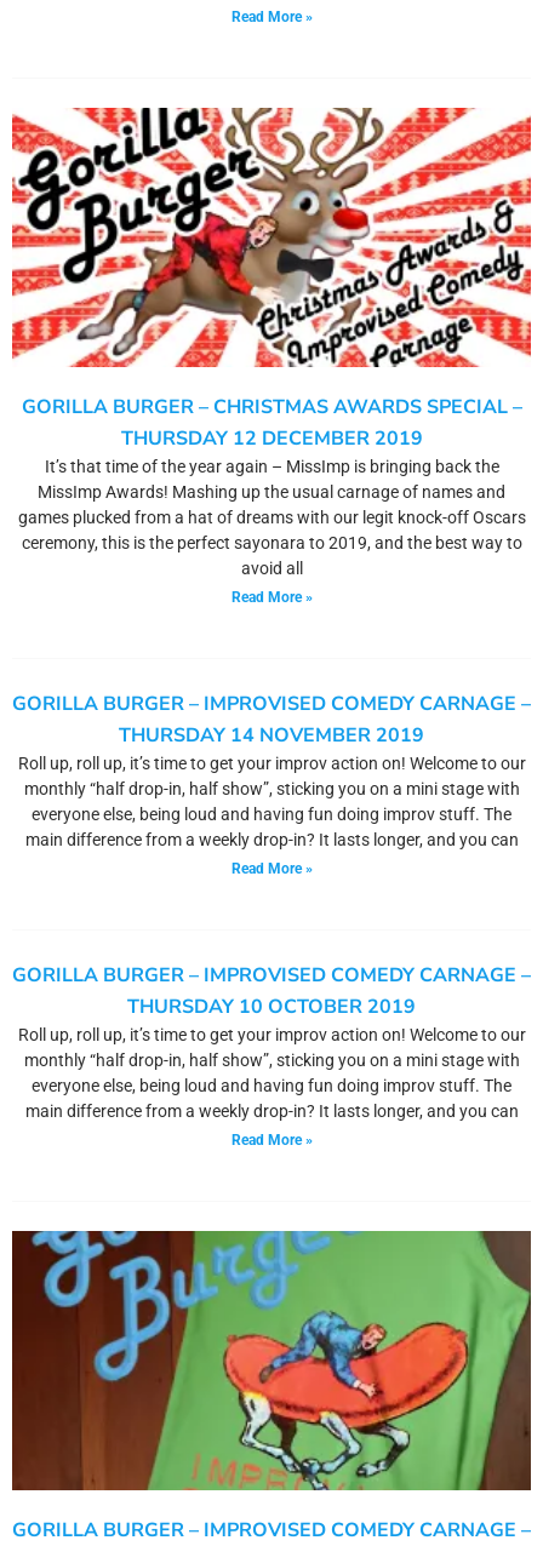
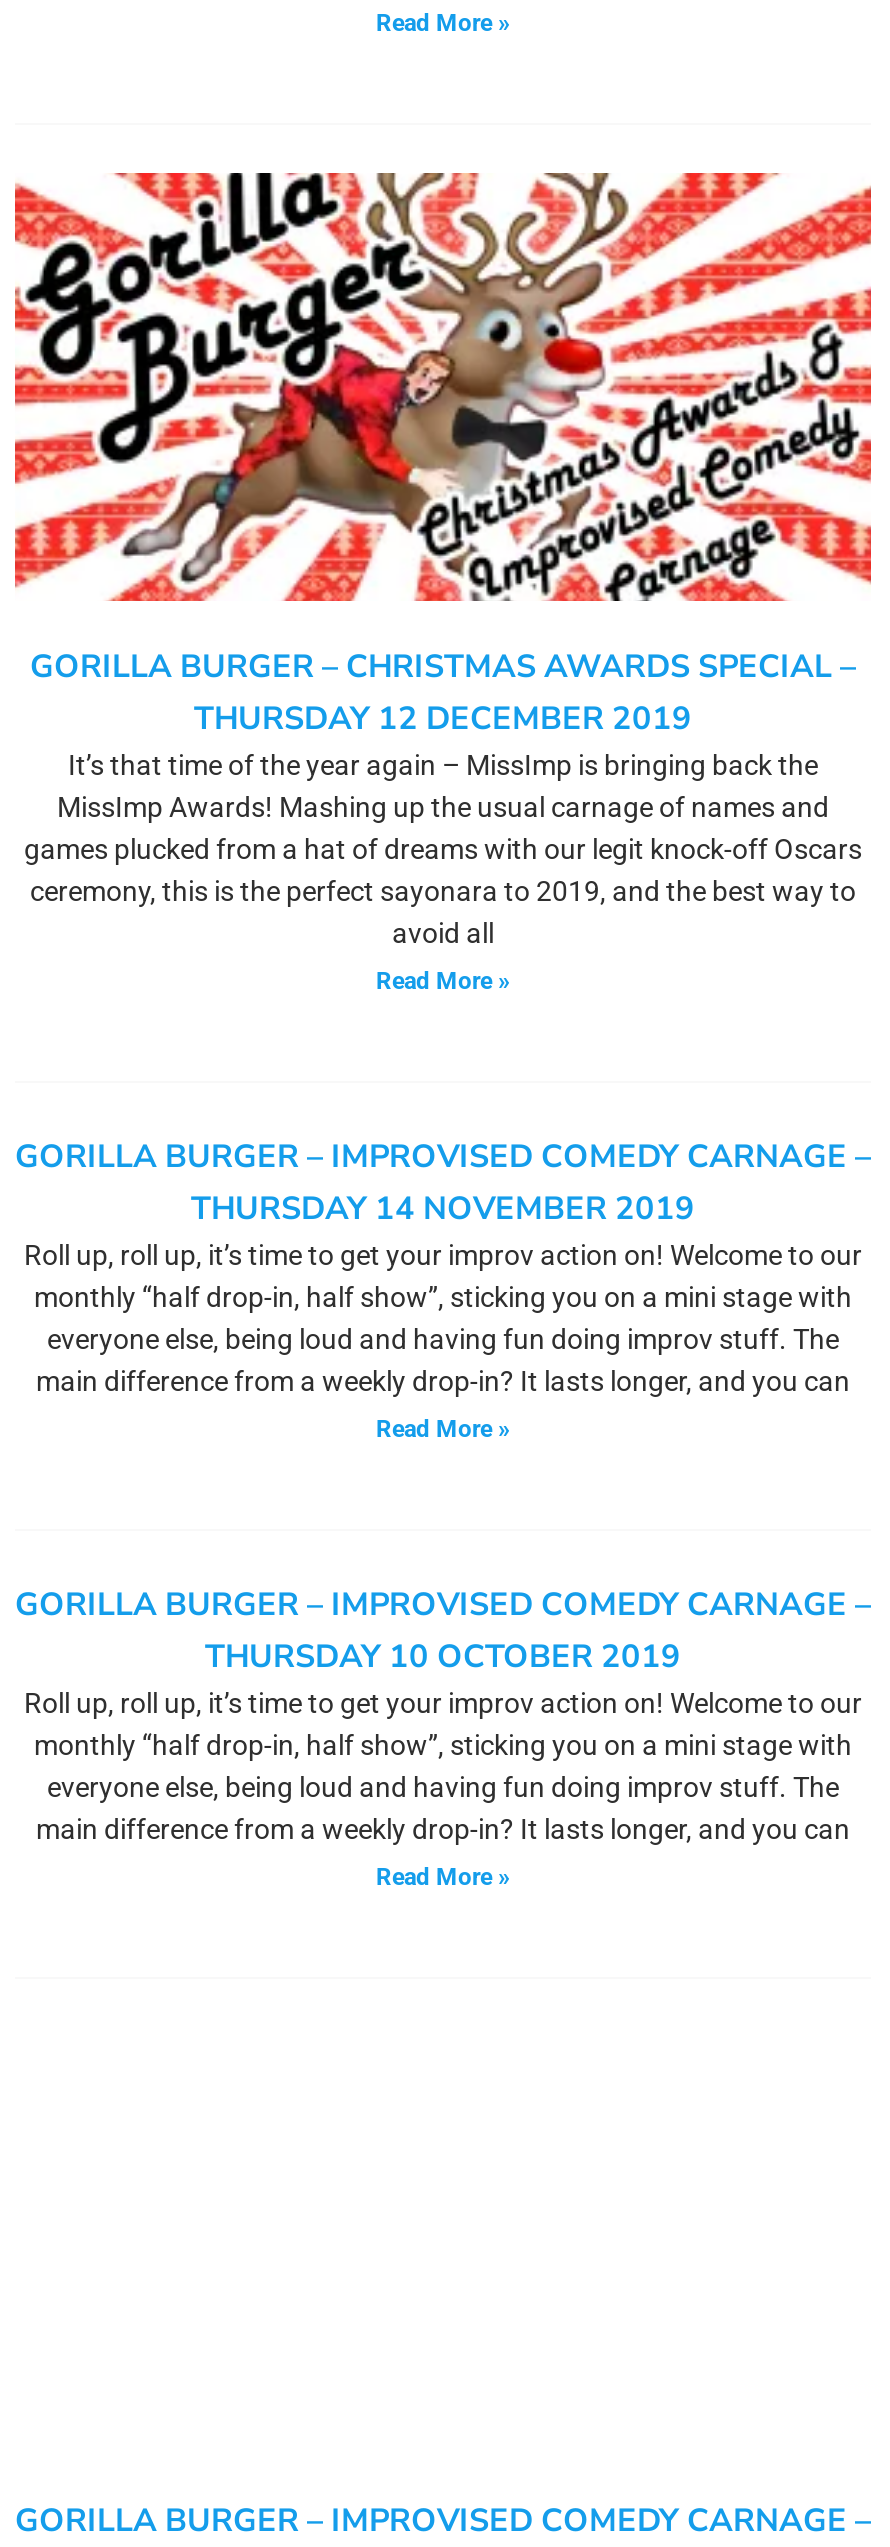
- [image]
